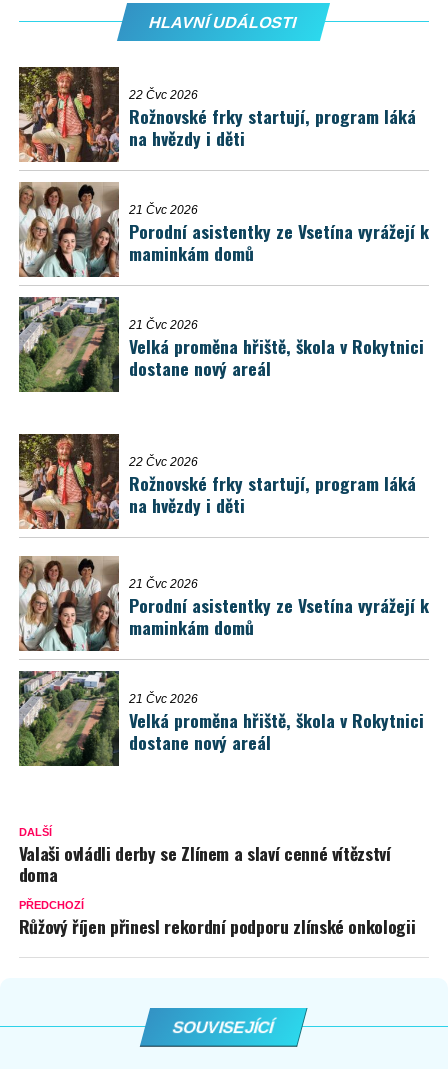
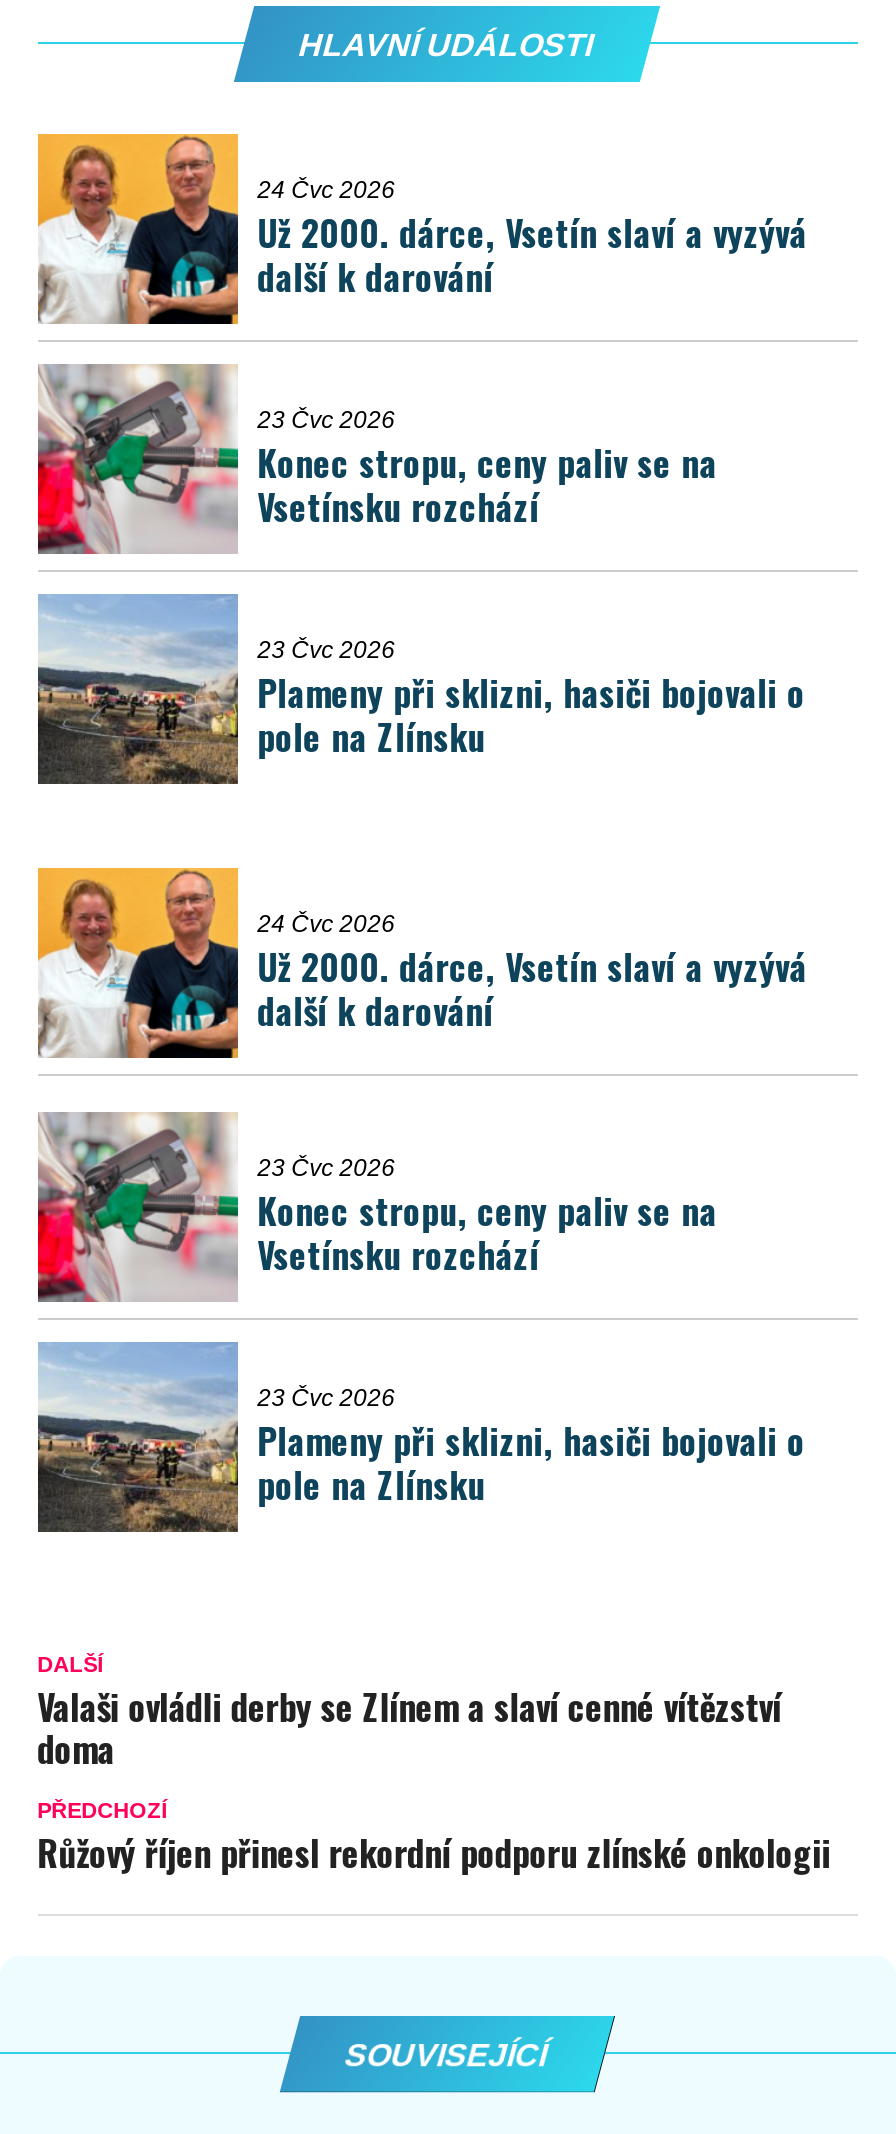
- [image]
- Rožnovské frky startují, program láká
- na hvězdy i děti
+ [image]
+ Už 2000. dárce, Vsetín slaví a vyzývá
+ další k darování

- 22 Čvc 2026
+ 24 Čvc 2026

- [image]
- Porodní asistentky ze Vsetína vyrážejí k
- maminkám domů
+ [image]
+ Konec stropu, ceny paliv se na
+ Vsetínsku rozchází

- 21 Čvc 2026
+ 23 Čvc 2026

- [image]
- Velká proměna hřiště, škola v Rokytnici
- dostane nový areál
+ [image]
+ Plameny při sklizni, hasiči bojovali o
+ pole na Zlínsku

- 21 Čvc 2026
+ 23 Čvc 2026

- [image]
- Rožnovské frky startují, program láká
- na hvězdy i děti
+ [image]
+ Už 2000. dárce, Vsetín slaví a vyzývá
+ další k darování

- 22 Čvc 2026
+ 24 Čvc 2026

- [image]
- Porodní asistentky ze Vsetína vyrážejí k
- maminkám domů
+ [image]
+ Konec stropu, ceny paliv se na
+ Vsetínsku rozchází

- 21 Čvc 2026
+ 23 Čvc 2026

- [image]
- Velká proměna hřiště, škola v Rokytnici
- dostane nový areál
+ [image]
+ Plameny při sklizni, hasiči bojovali o
+ pole na Zlínsku

- 21 Čvc 2026
+ 23 Čvc 2026
